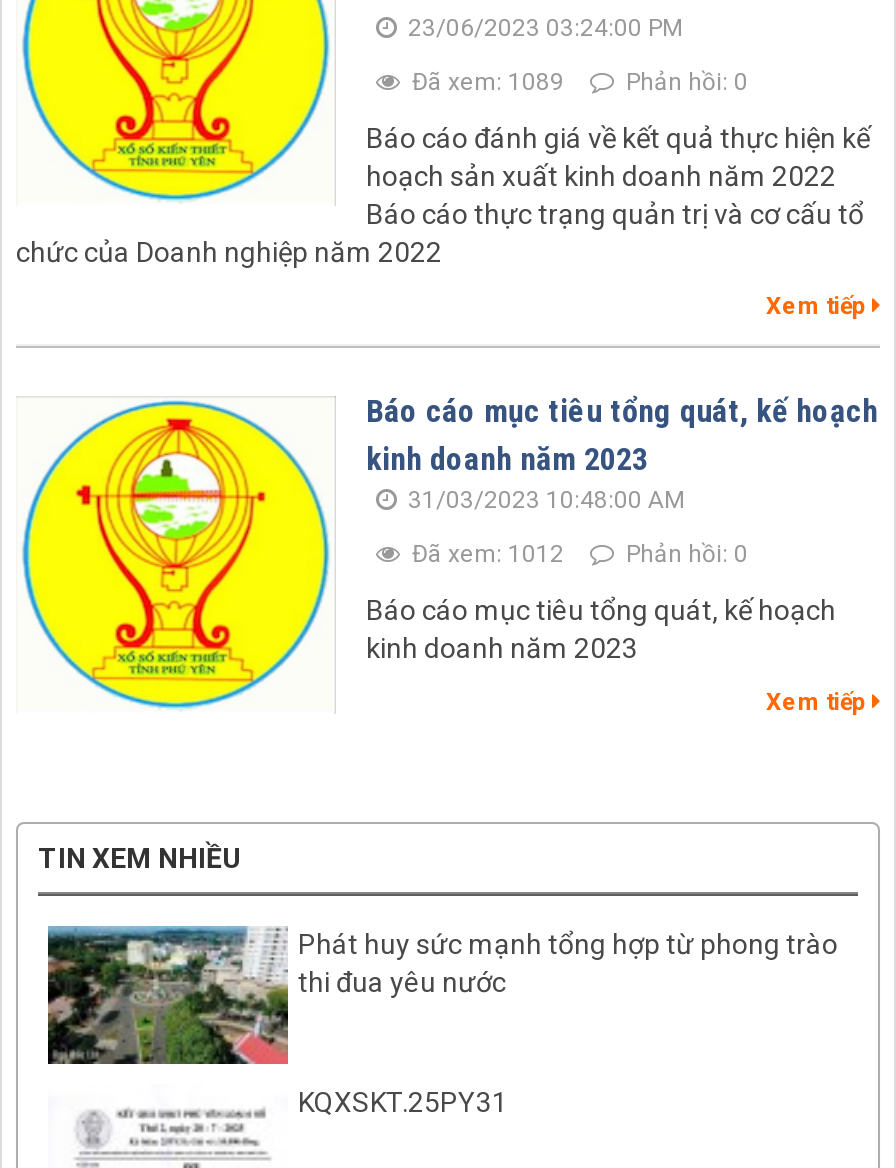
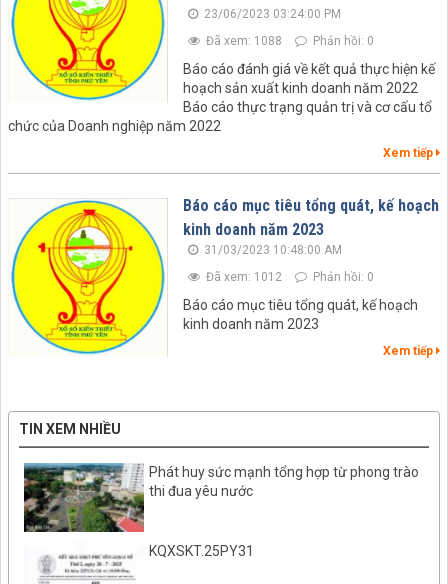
- Đã xem: 1089 Phản hồi: 0
+ Đã xem: 1088 Phản hồi: 0
